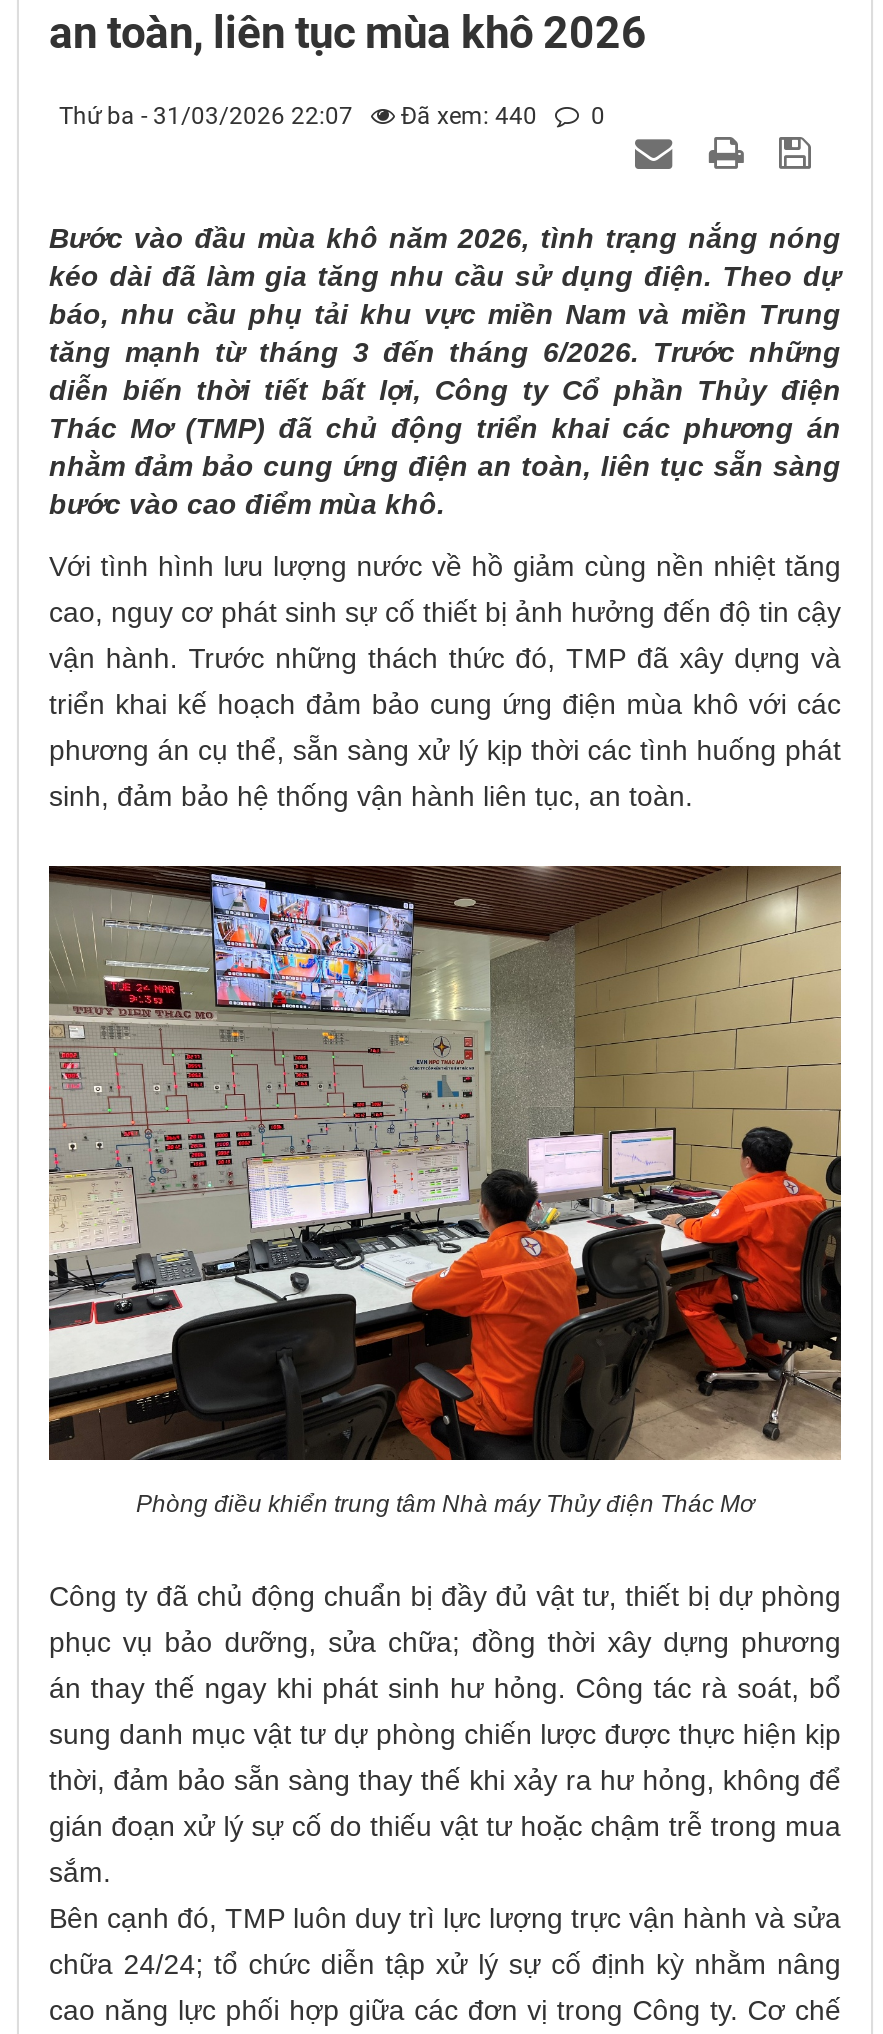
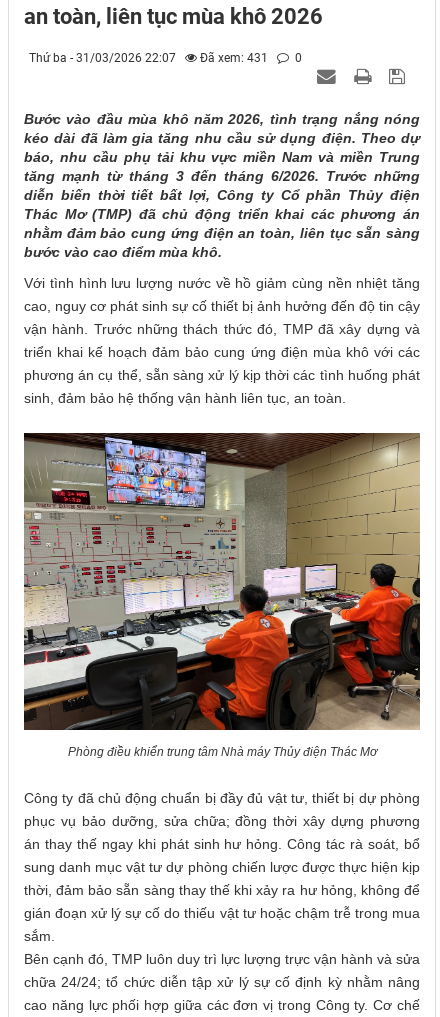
- Thứ ba - 31/03/2026 22:07 Đã xem: 440 0
+ Thứ ba - 31/03/2026 22:07 Đã xem: 431 0
